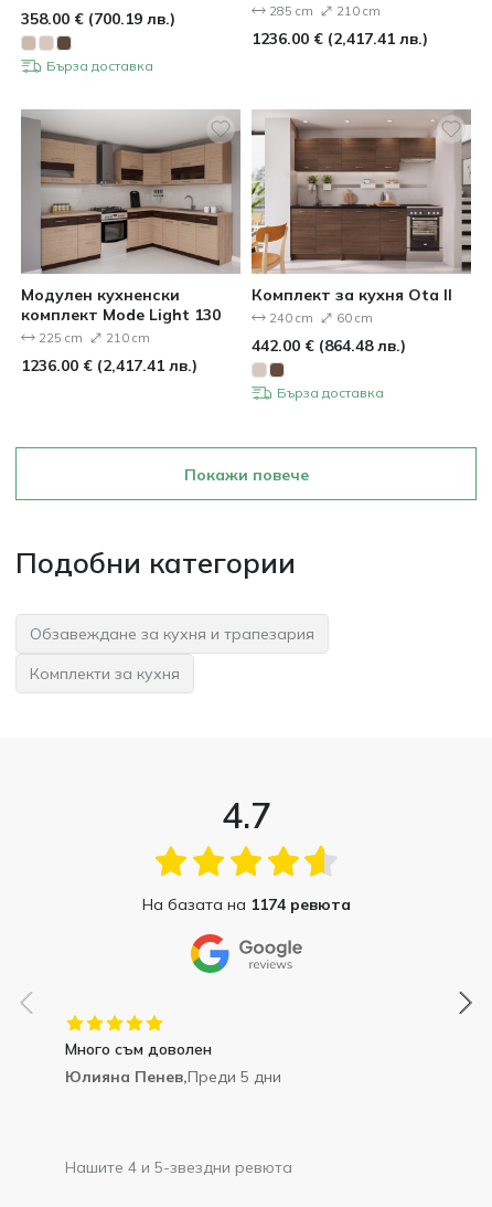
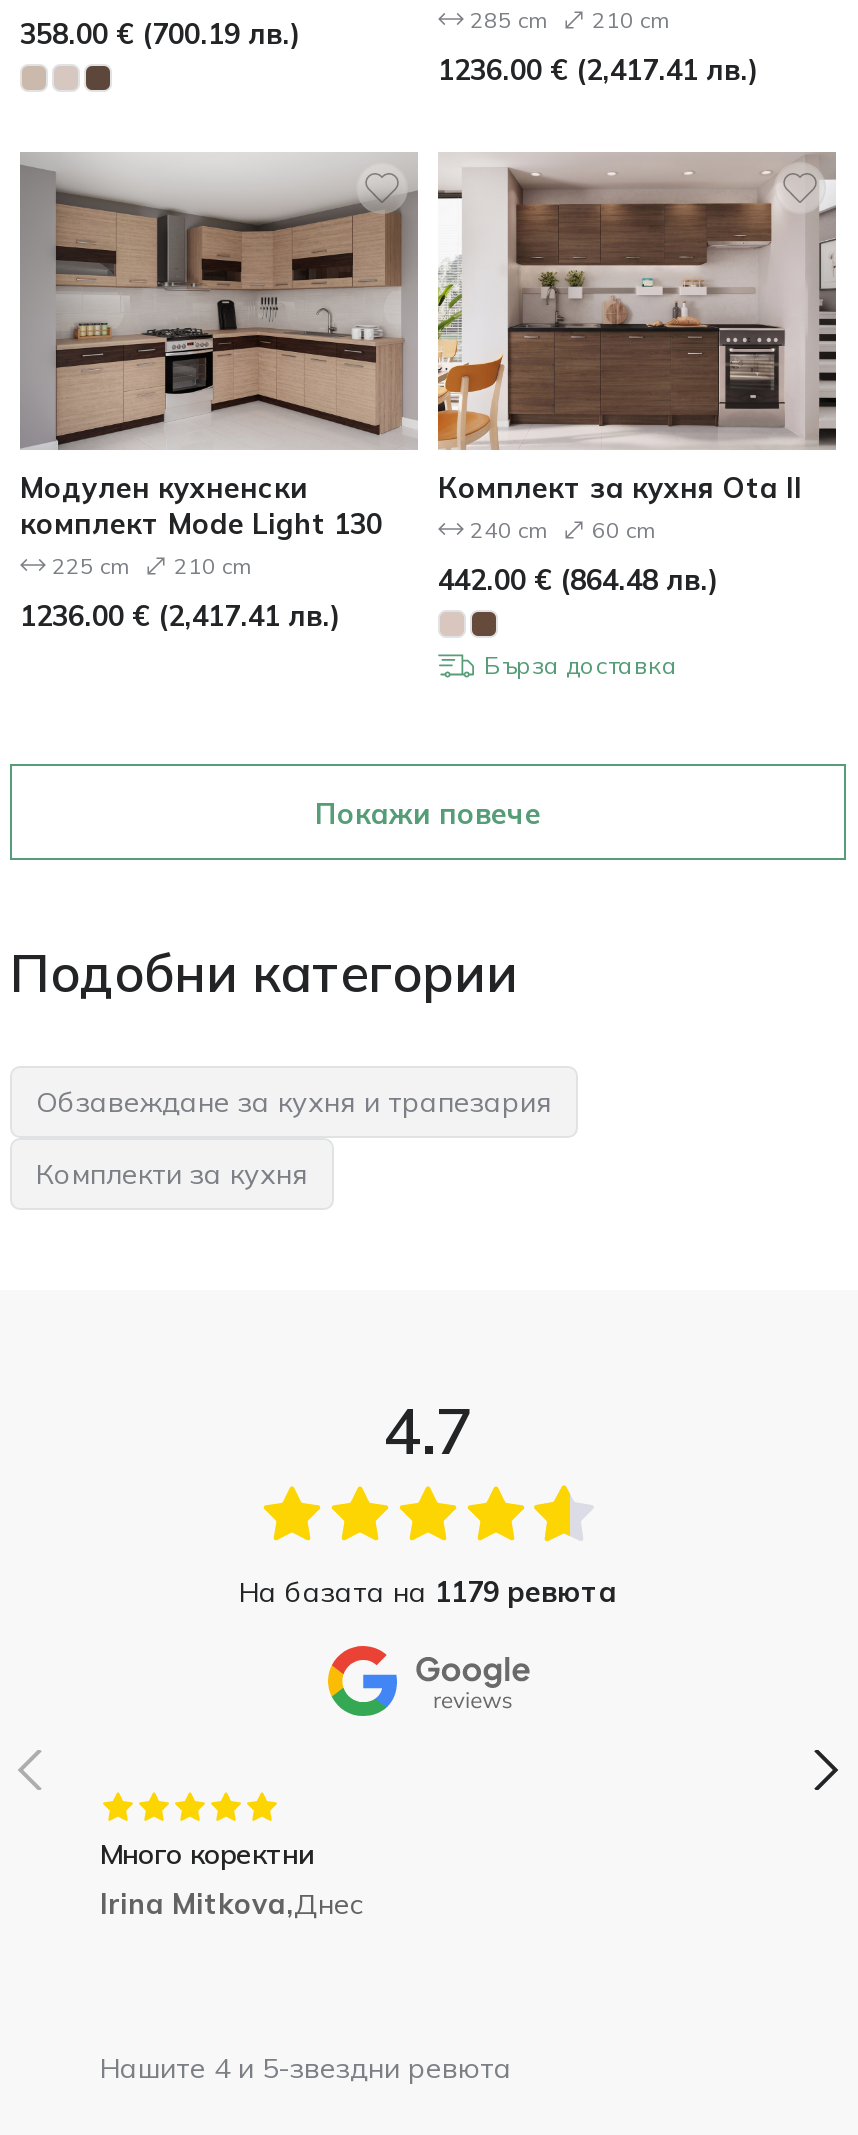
- Бърза доставка

- На базата на 1174 ревюта
+ На базата на 1179 ревюта

- Много съм доволен
- Юлияна Пенев,Преди 5 дни
+ Много коректни
+ Irina Mitkova,Днес
